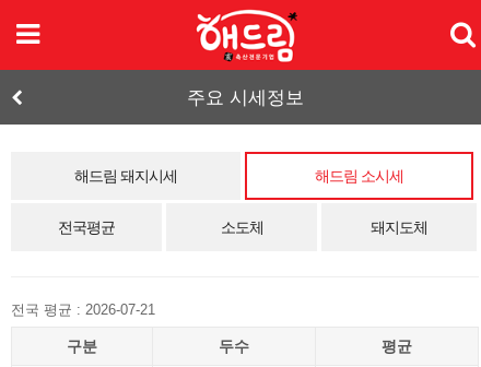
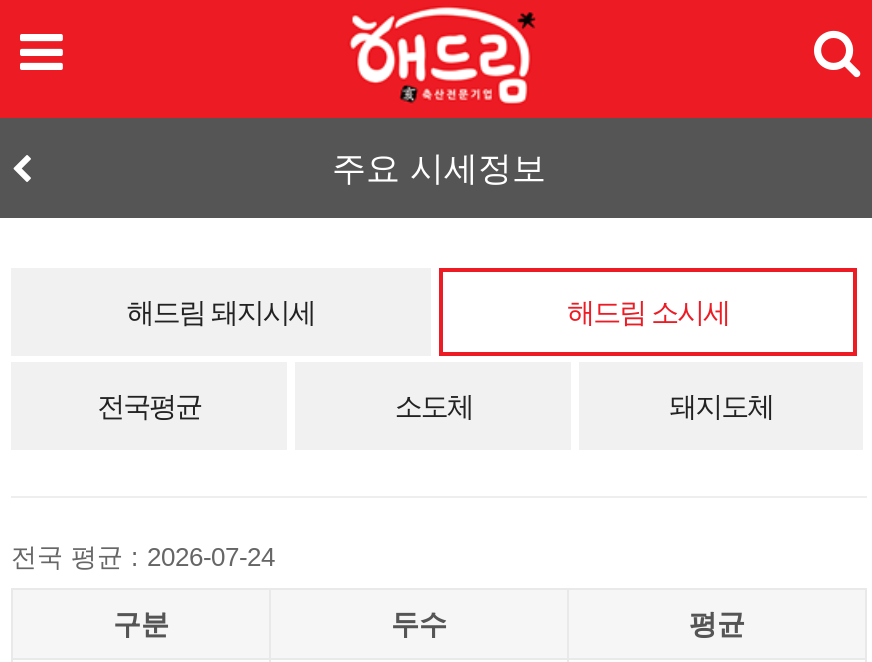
- 전국 평균 : 2026-07-21
+ 전국 평균 : 2026-07-24
